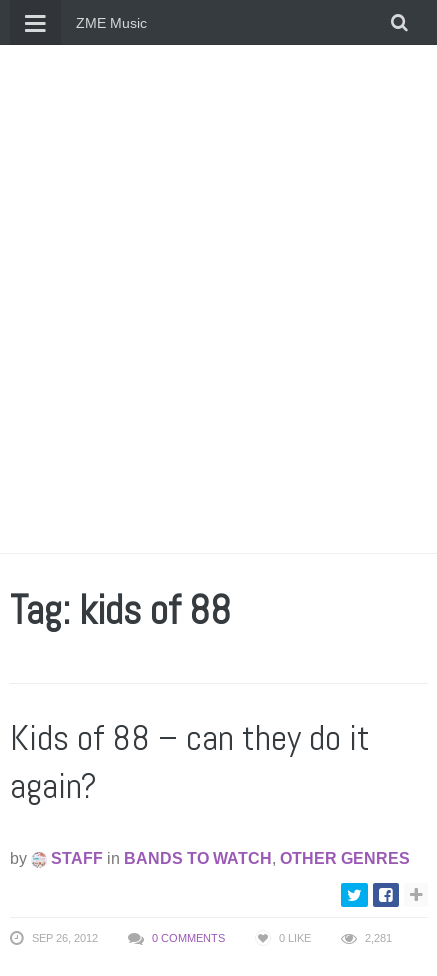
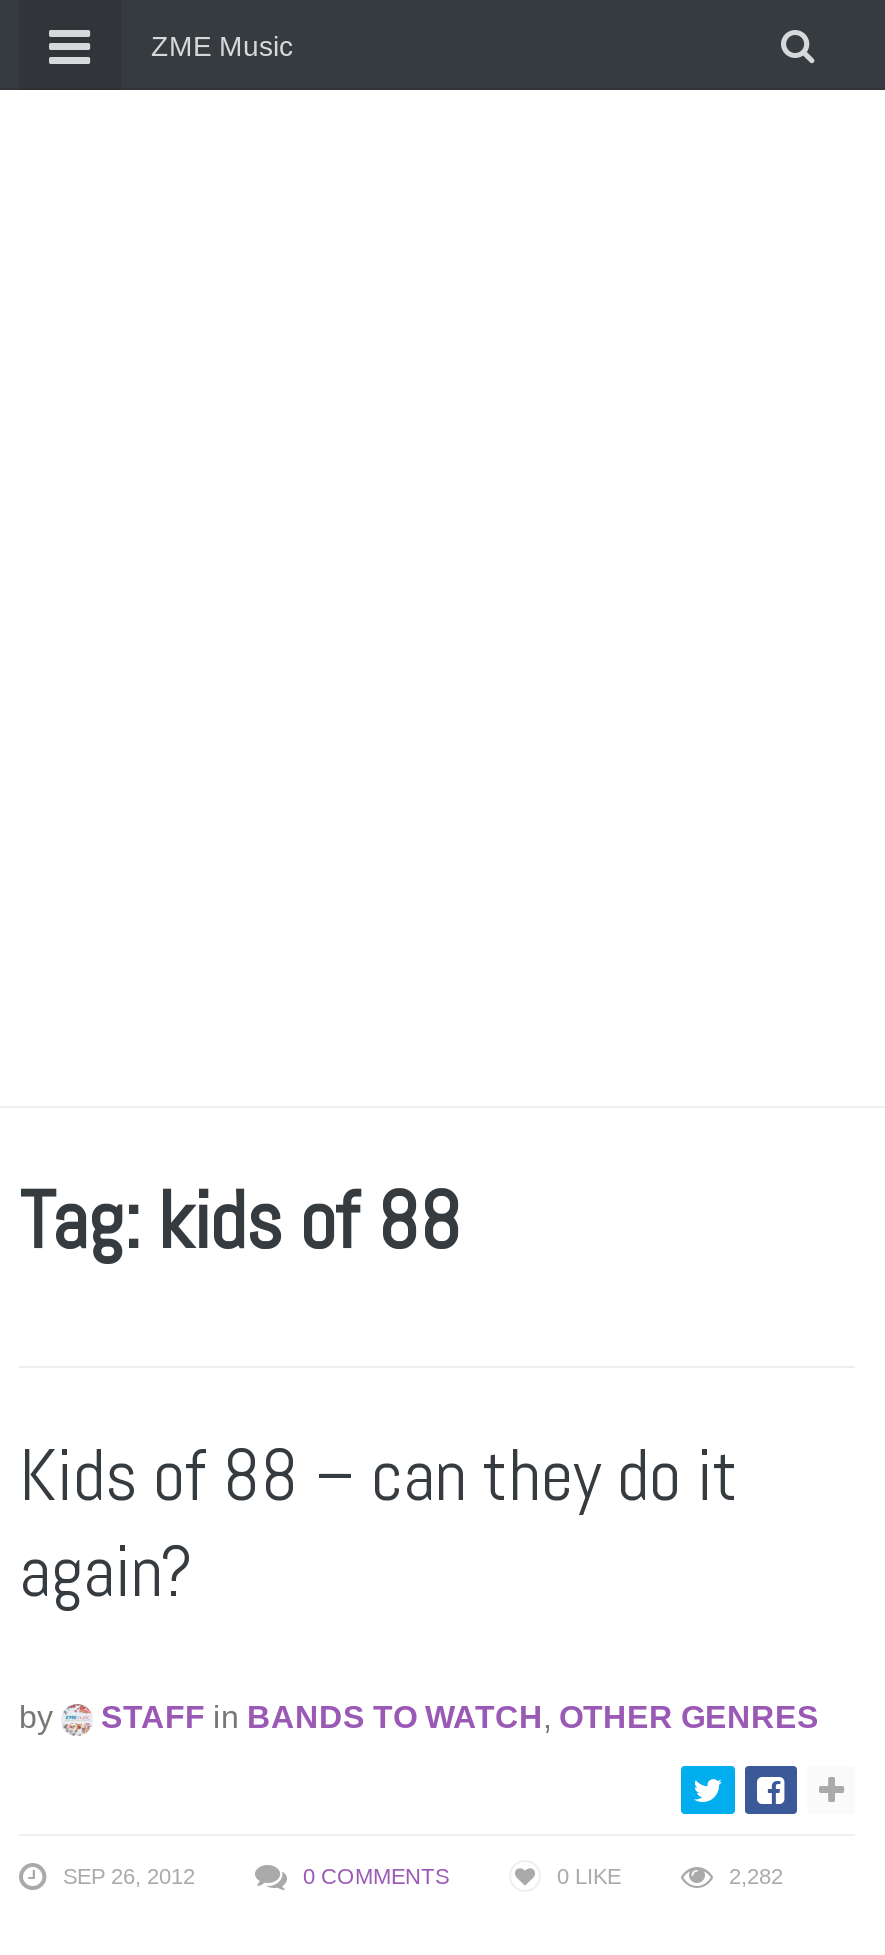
- 2,281
+ 2,282
